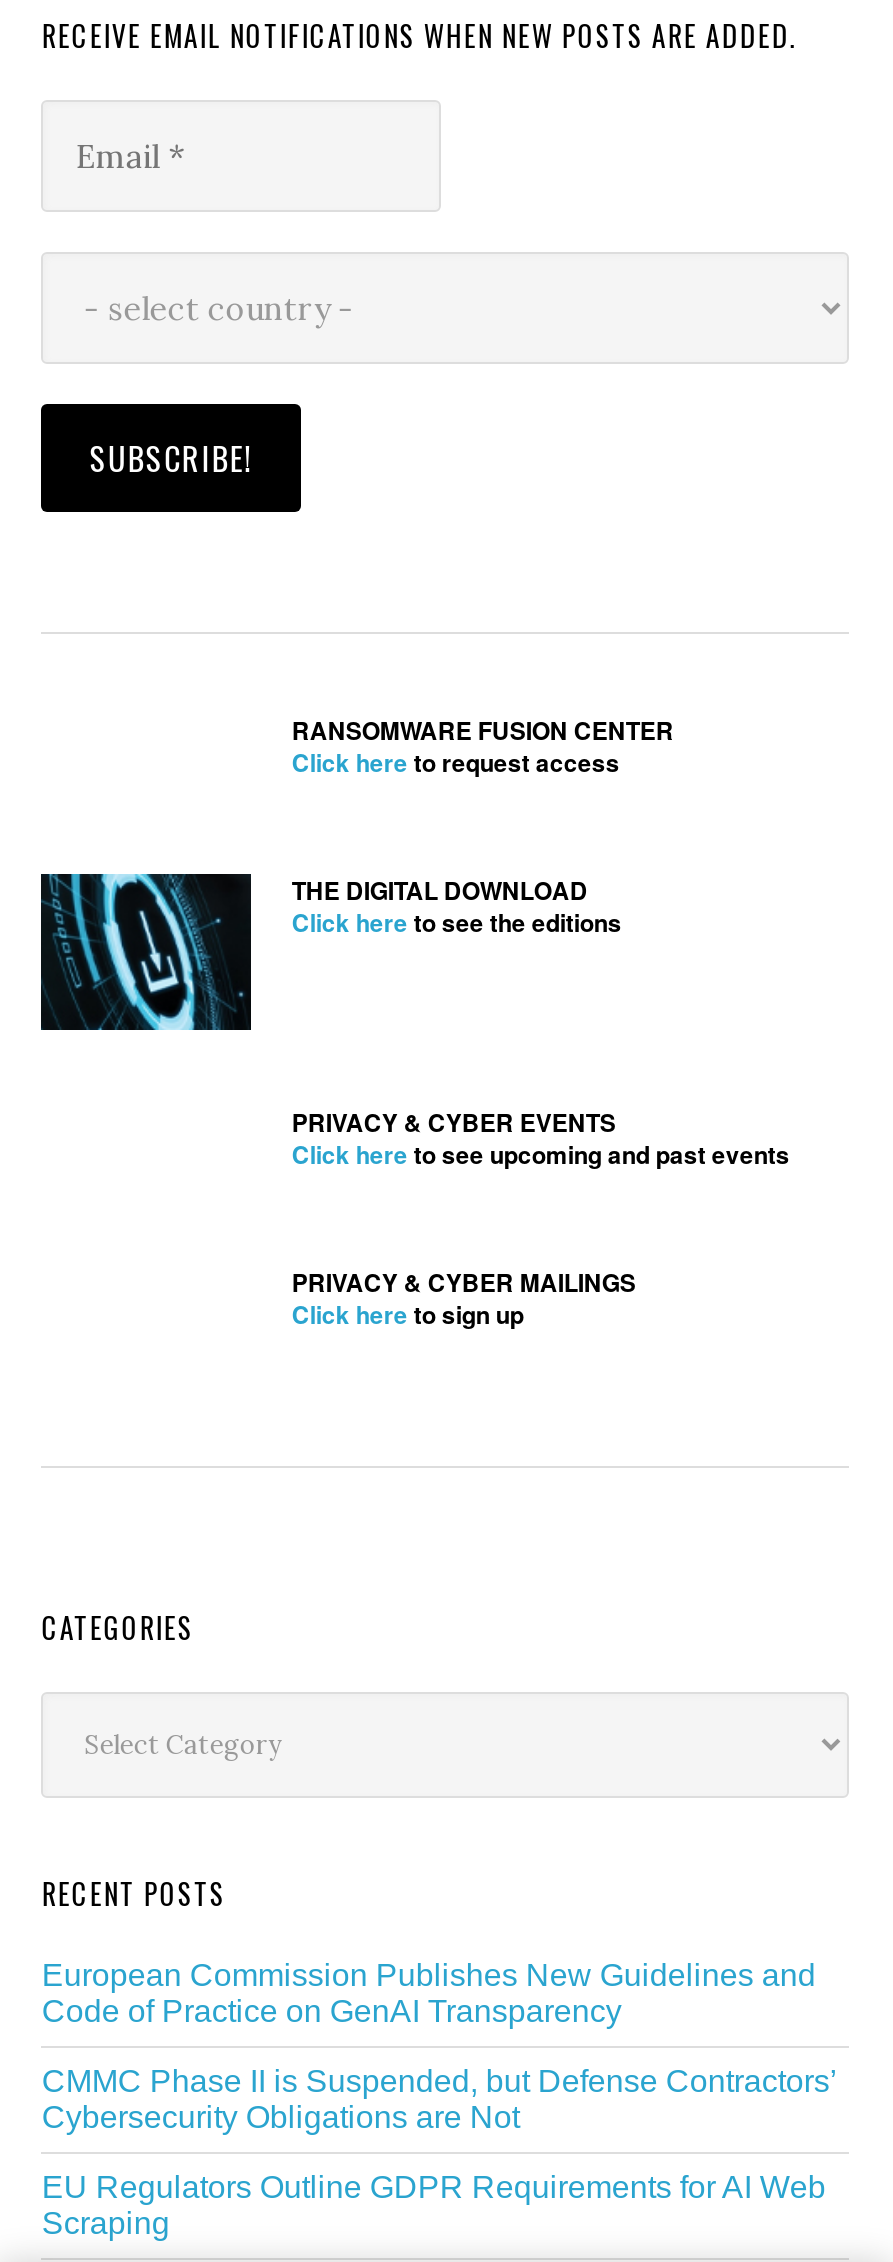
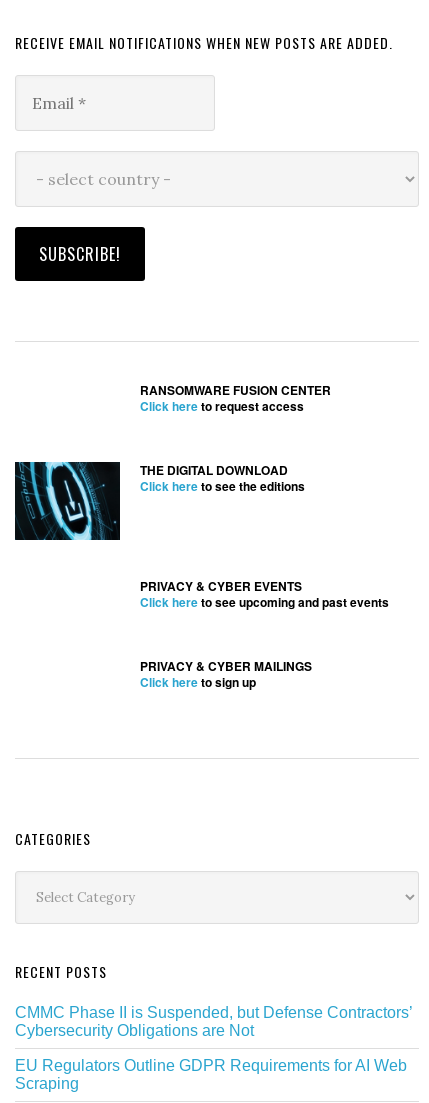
- European Commission Publishes New Guidelines and
- Code of Practice on GenAI Transparency
